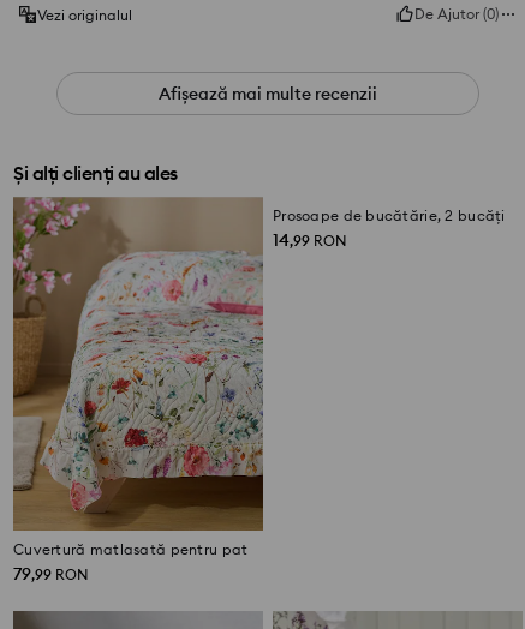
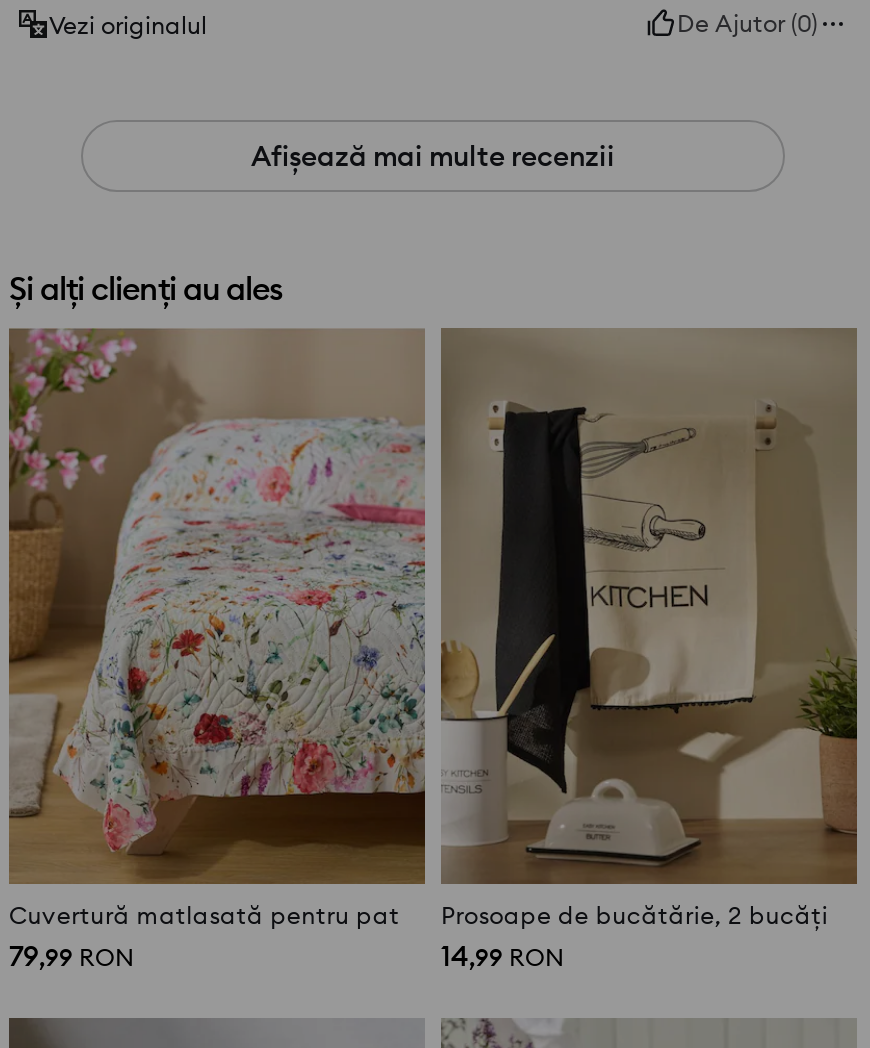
+ [image]

moved down: Prosoape de bucătărie, 2 bucăți | 14,99 RON
